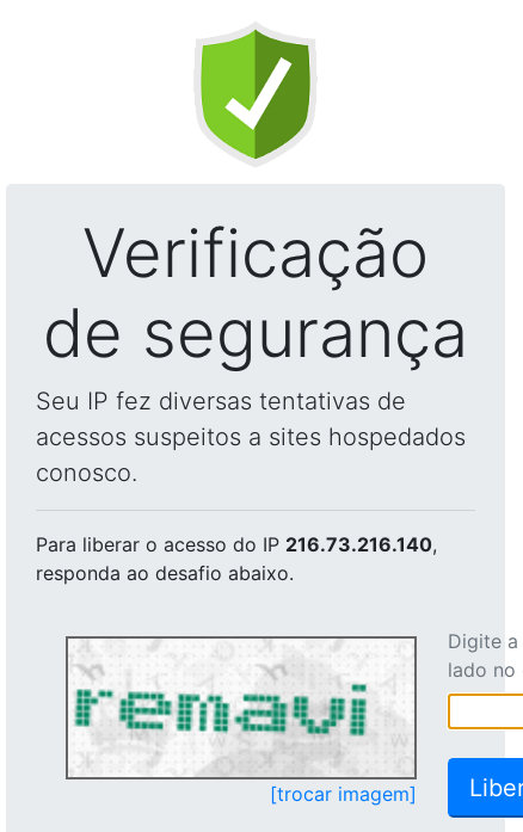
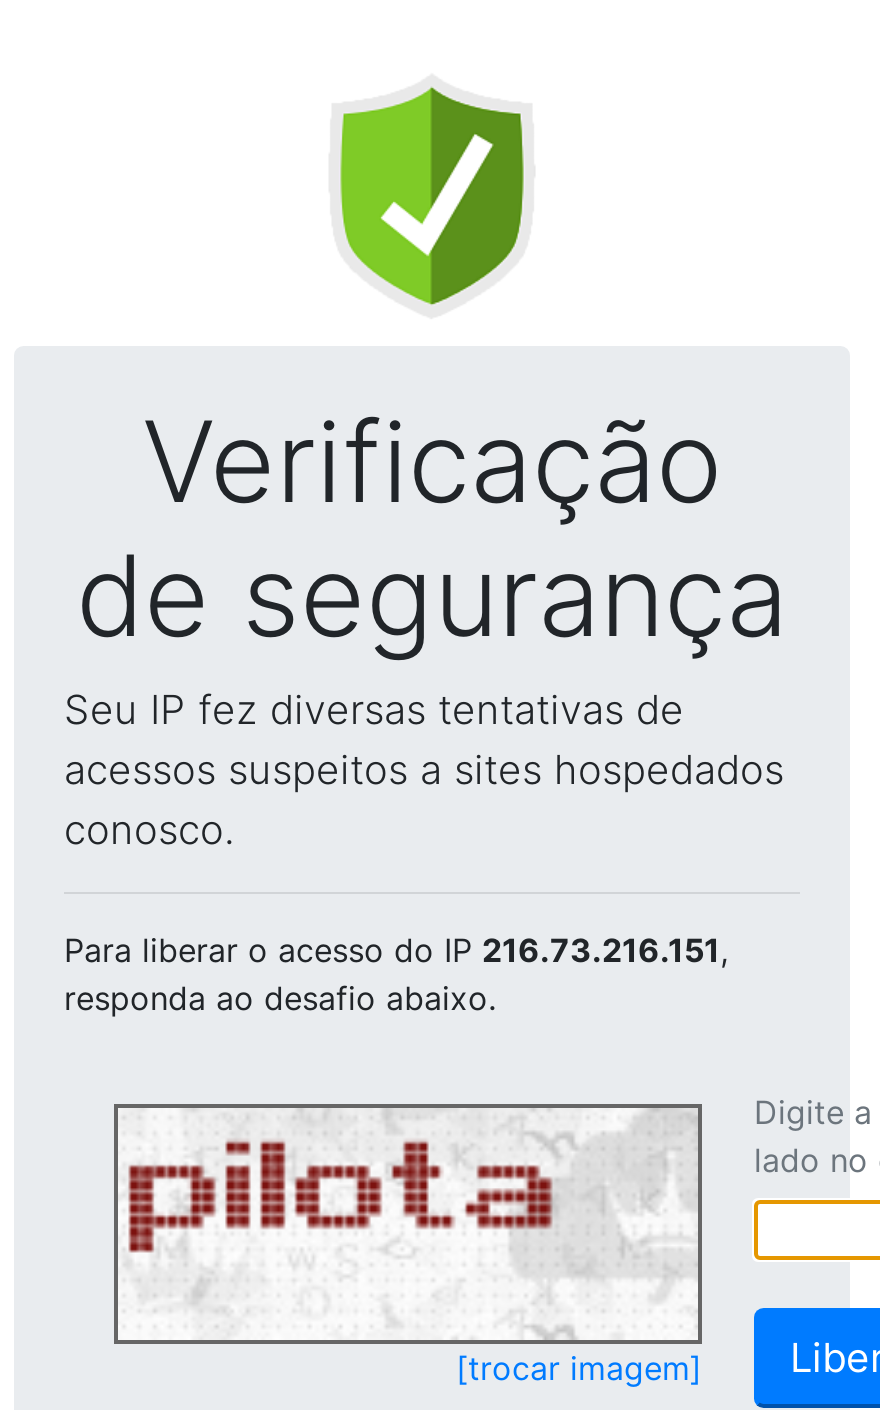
- Para liberar o acesso do IP 216.73.216.140,
+ Para liberar o acesso do IP 216.73.216.151,

- [image]
+ [image]
